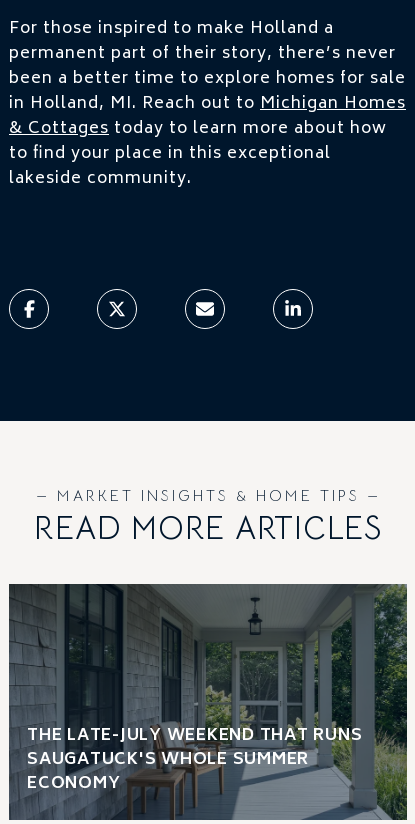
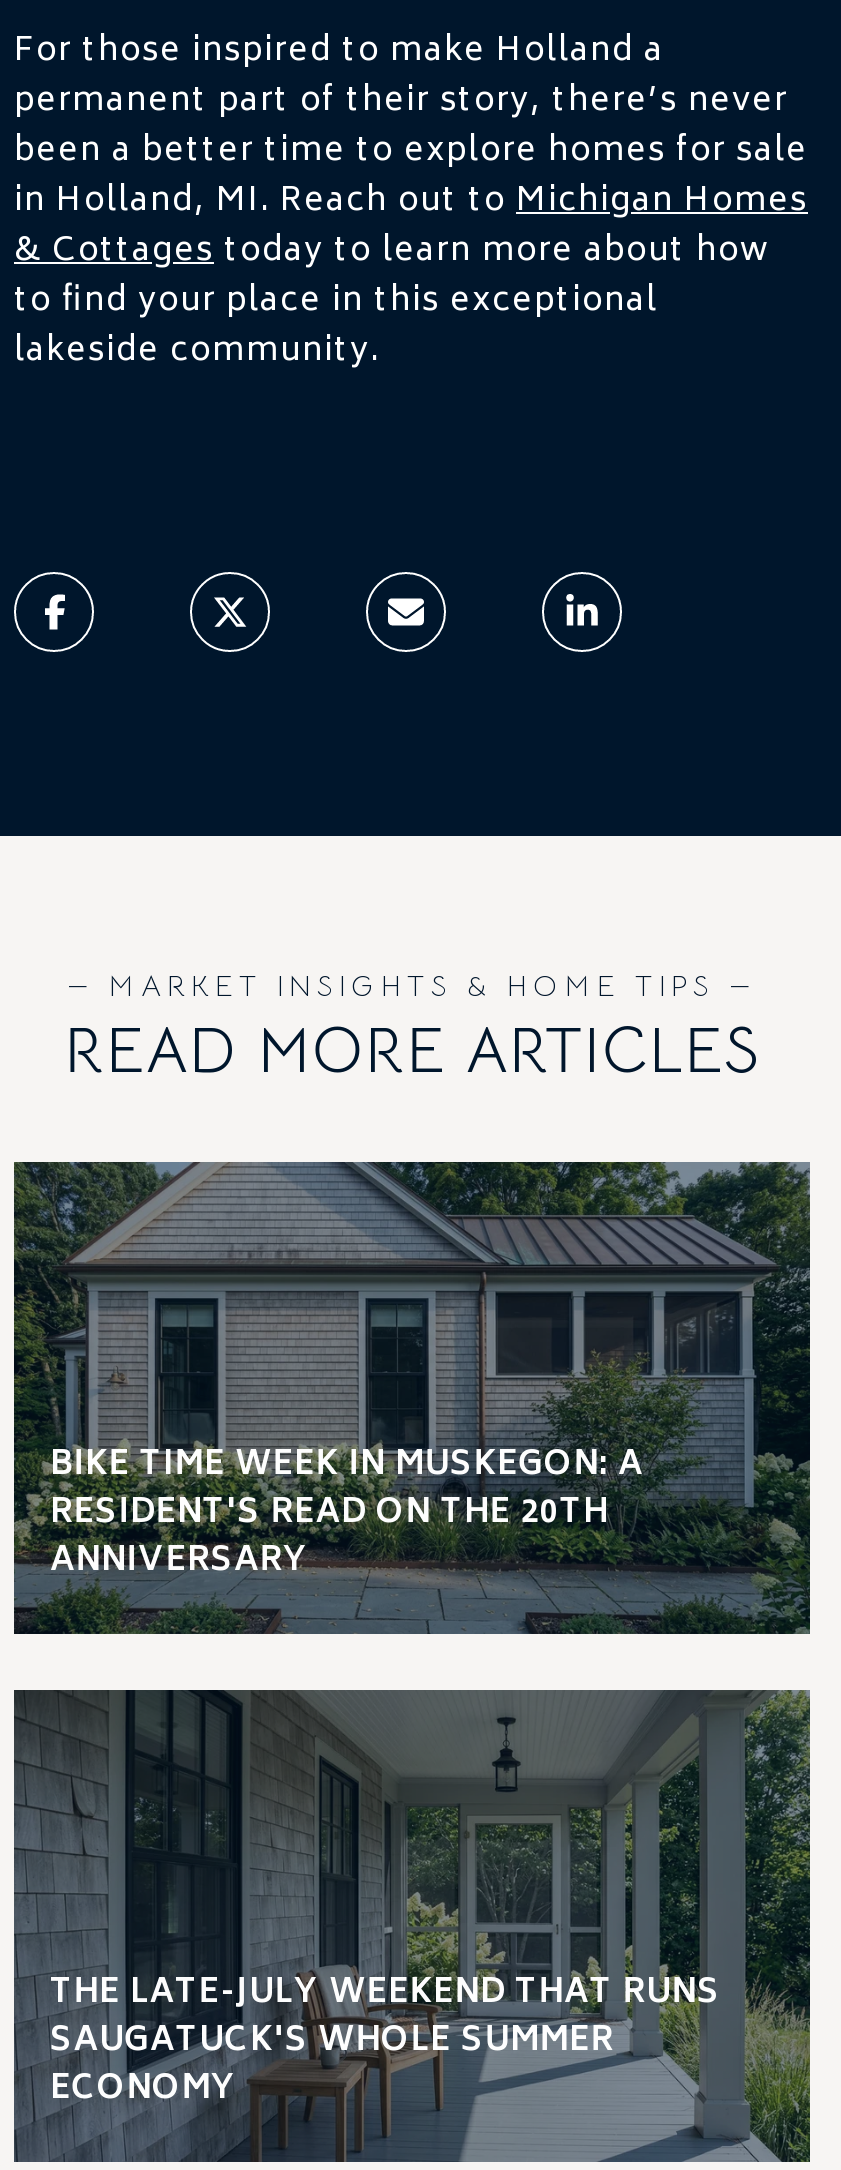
+ [image]
+ BIKE TIME WEEK IN MUSKEGON: A
+ RESIDENT'S READ ON THE 20TH
+ ANNIVERSARY
